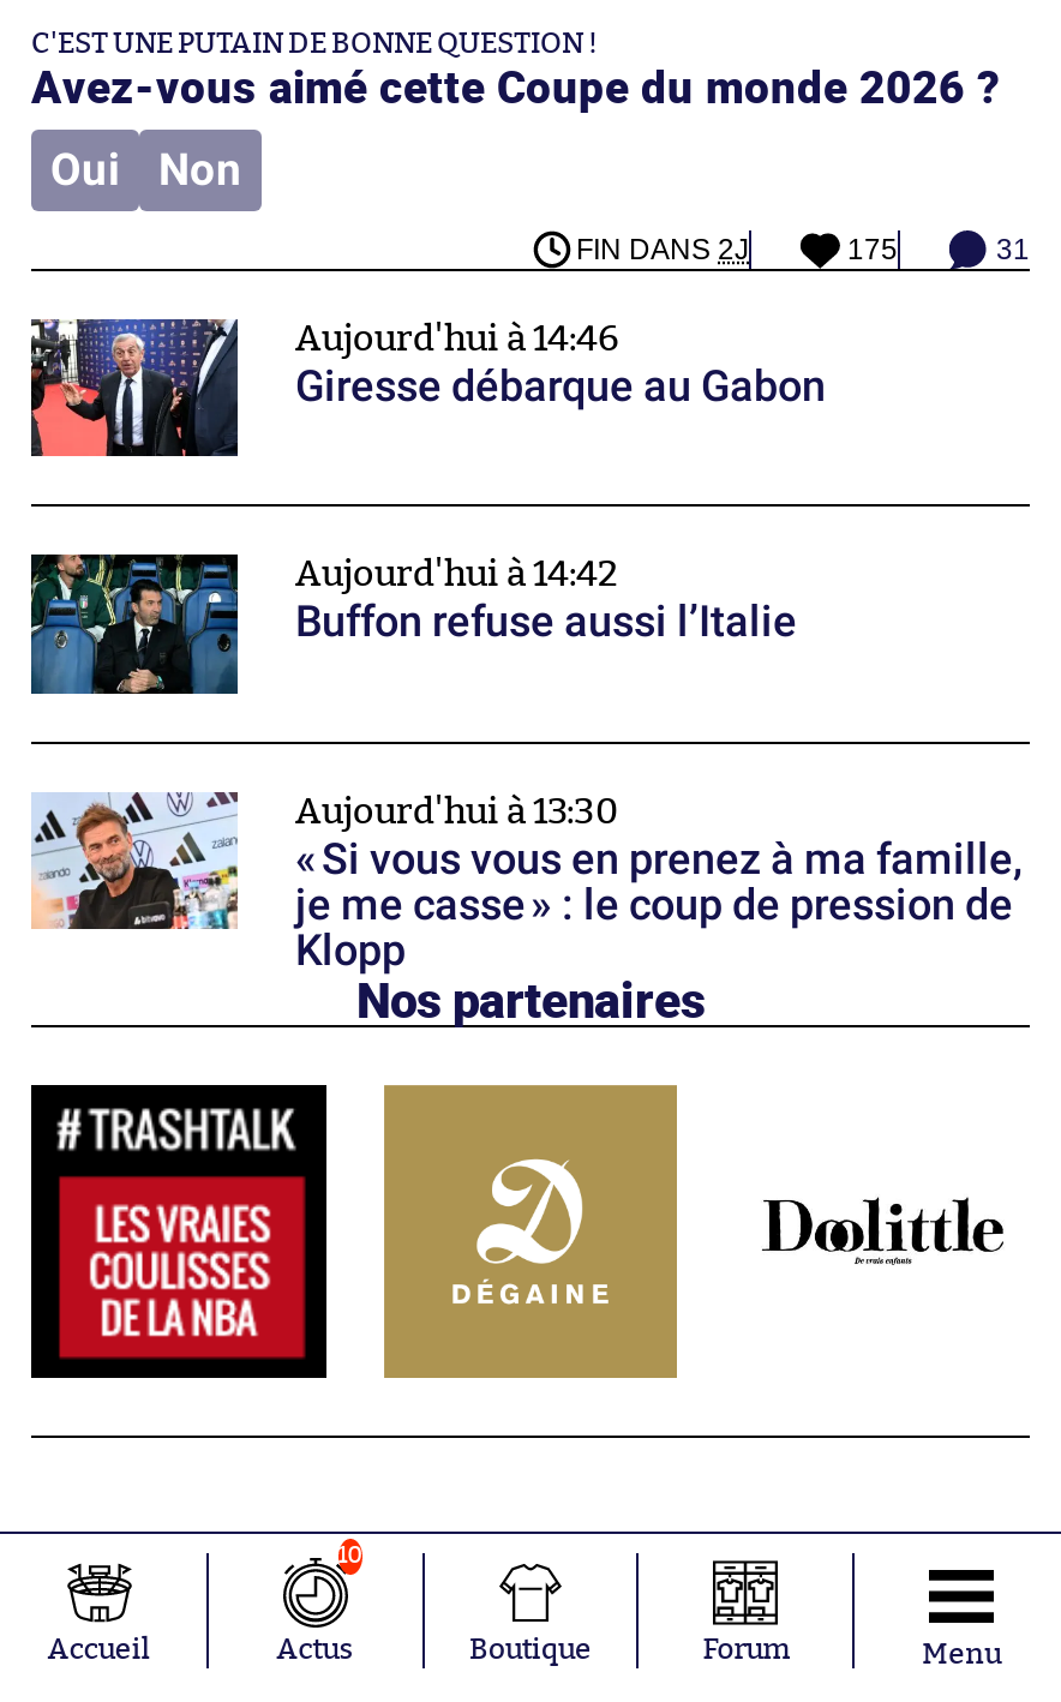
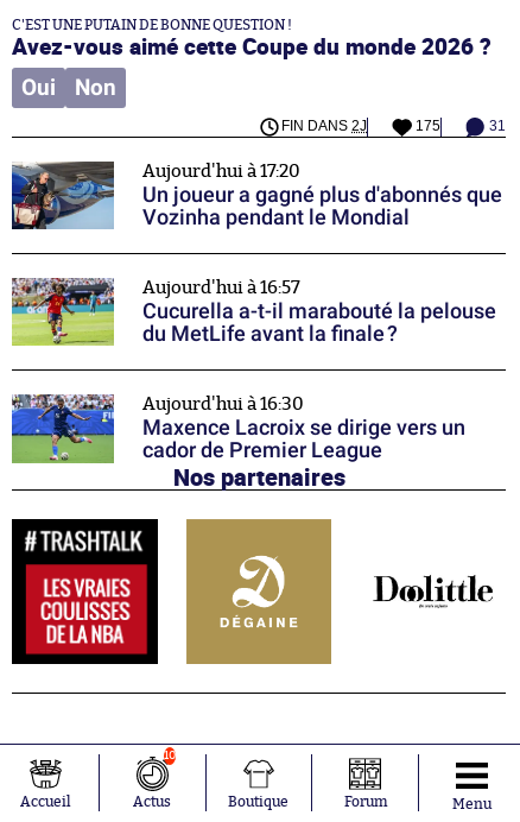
- [image]
- Aujourd'hui à 14:46
- Giresse débarque au Gabon
+ [image]
+ Aujourd'hui à 17:20
+ Un joueur a gagné plus d'abonnés que
+ Vozinha pendant le Mondial

- [image]
- Aujourd'hui à 14:42
- Buffon refuse aussi l’Italie
+ [image]
+ Aujourd'hui à 16:57
+ Cucurella a-t-il marabouté la pelouse
+ du MetLife avant la finale ?

- [image]
- Aujourd'hui à 13:30
- « Si vous vous en prenez à ma famille,
- je me casse » : le coup de pression de
- Klopp
+ [image]
+ Aujourd'hui à 16:30
+ Maxence Lacroix se dirige vers un
+ cador de Premier League
